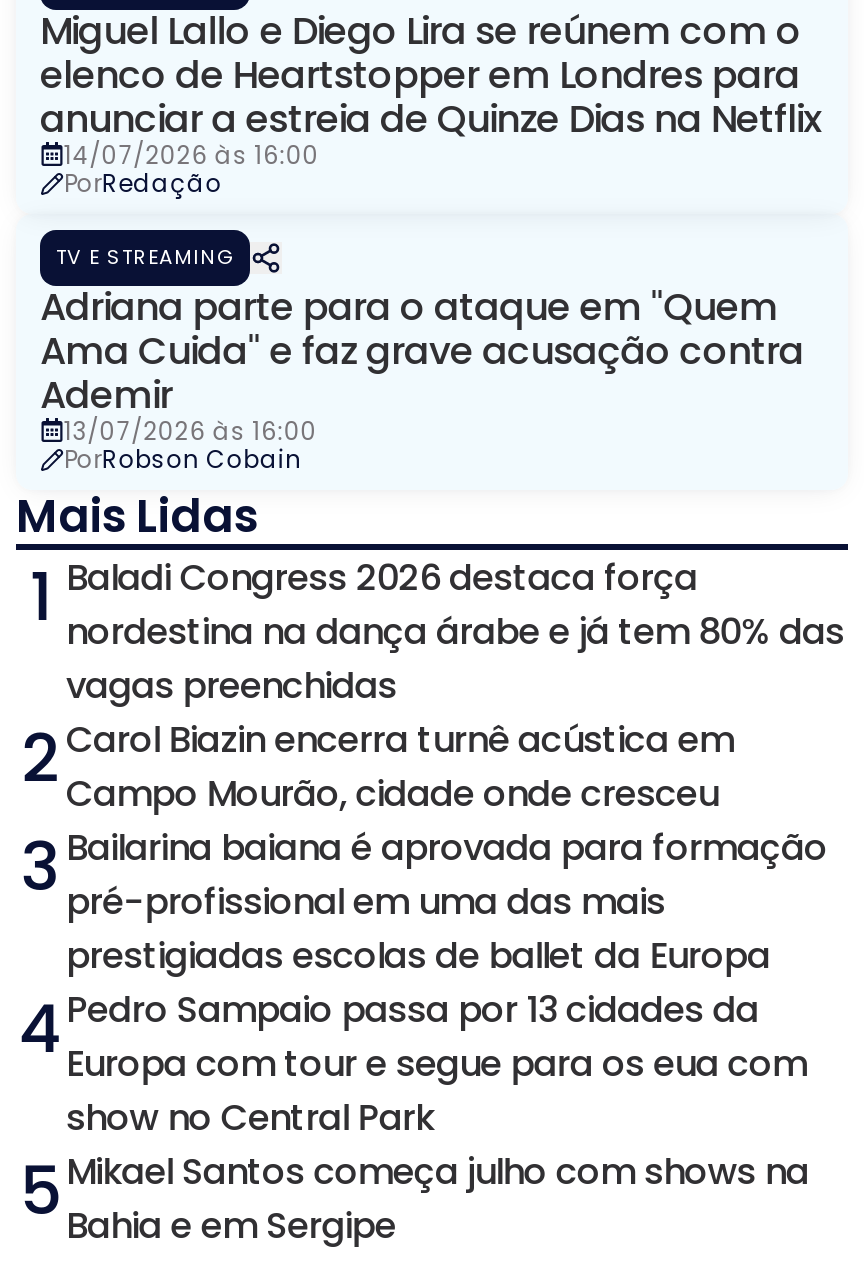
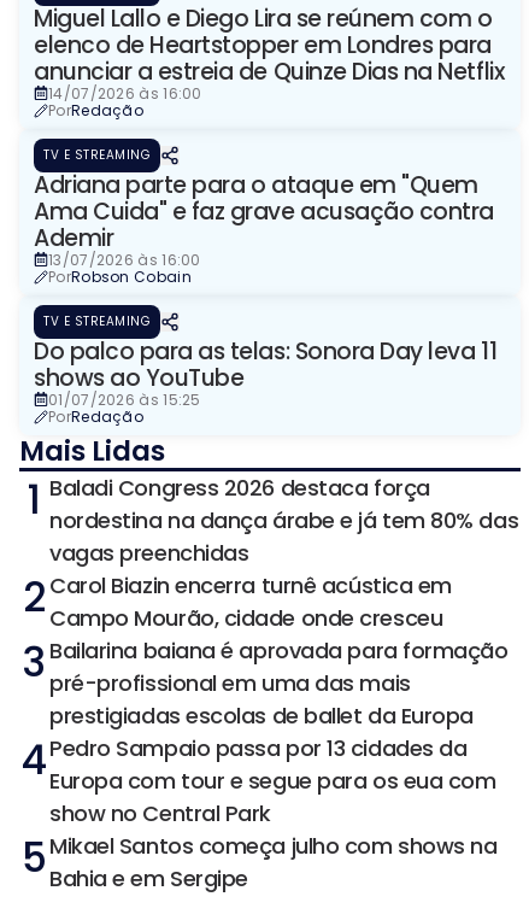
+ TV E STREAMING
+ Do palco para as telas: Sonora Day leva 11
+ shows ao YouTube
+ 01/07/2026 às 15:25
+ PorRedação
